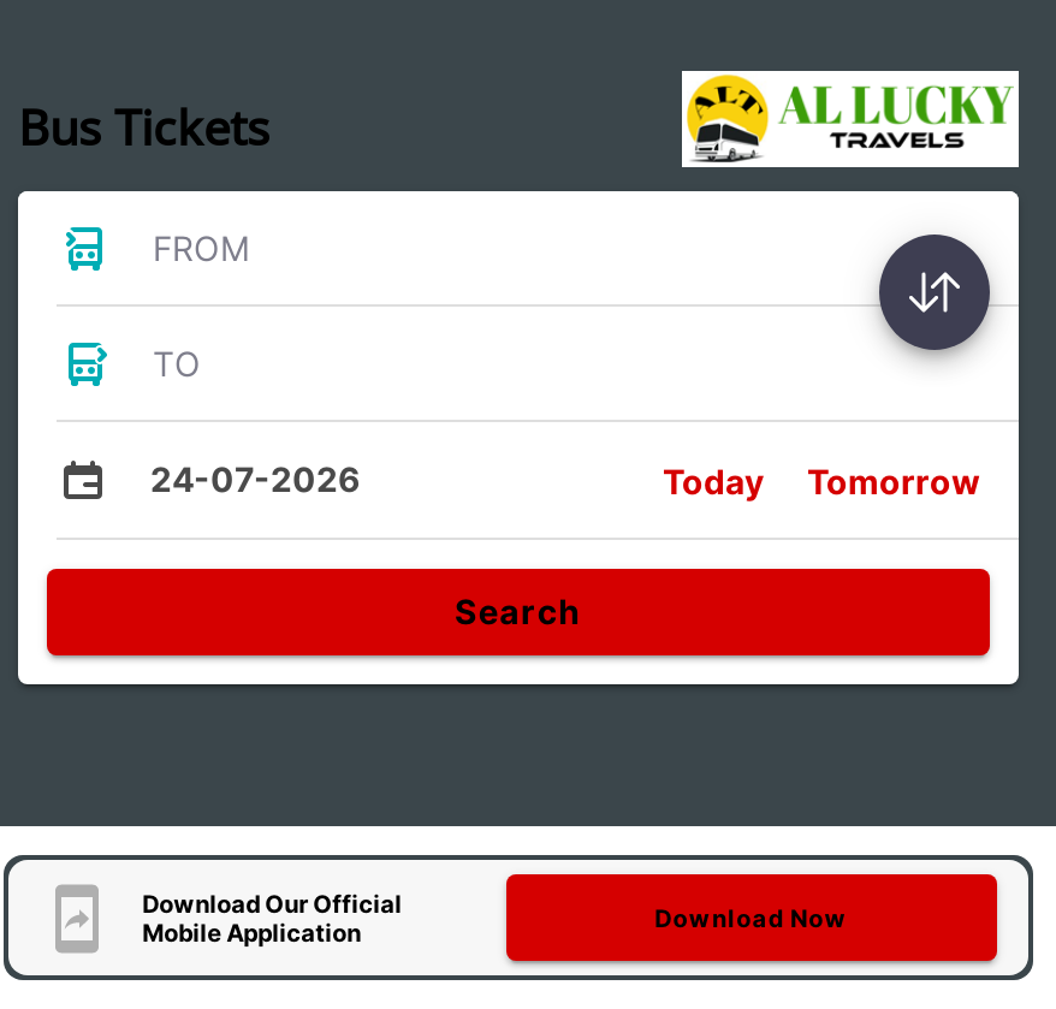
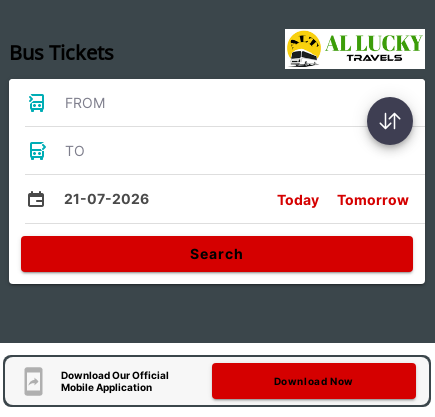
- 24-07-2026
+ 21-07-2026
